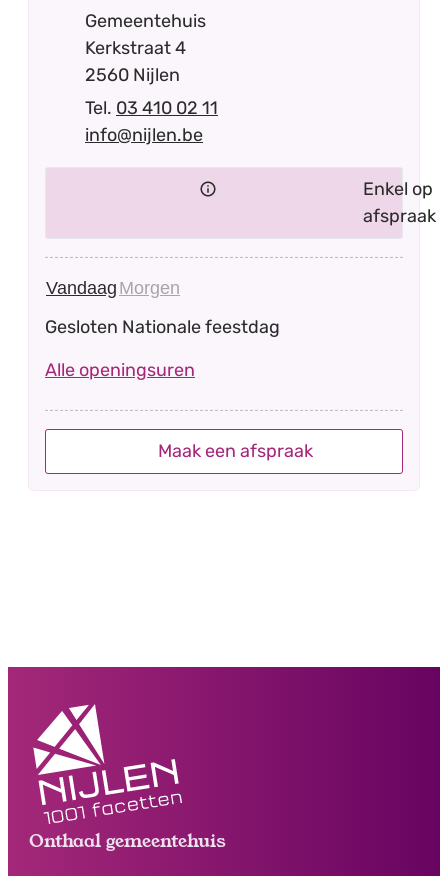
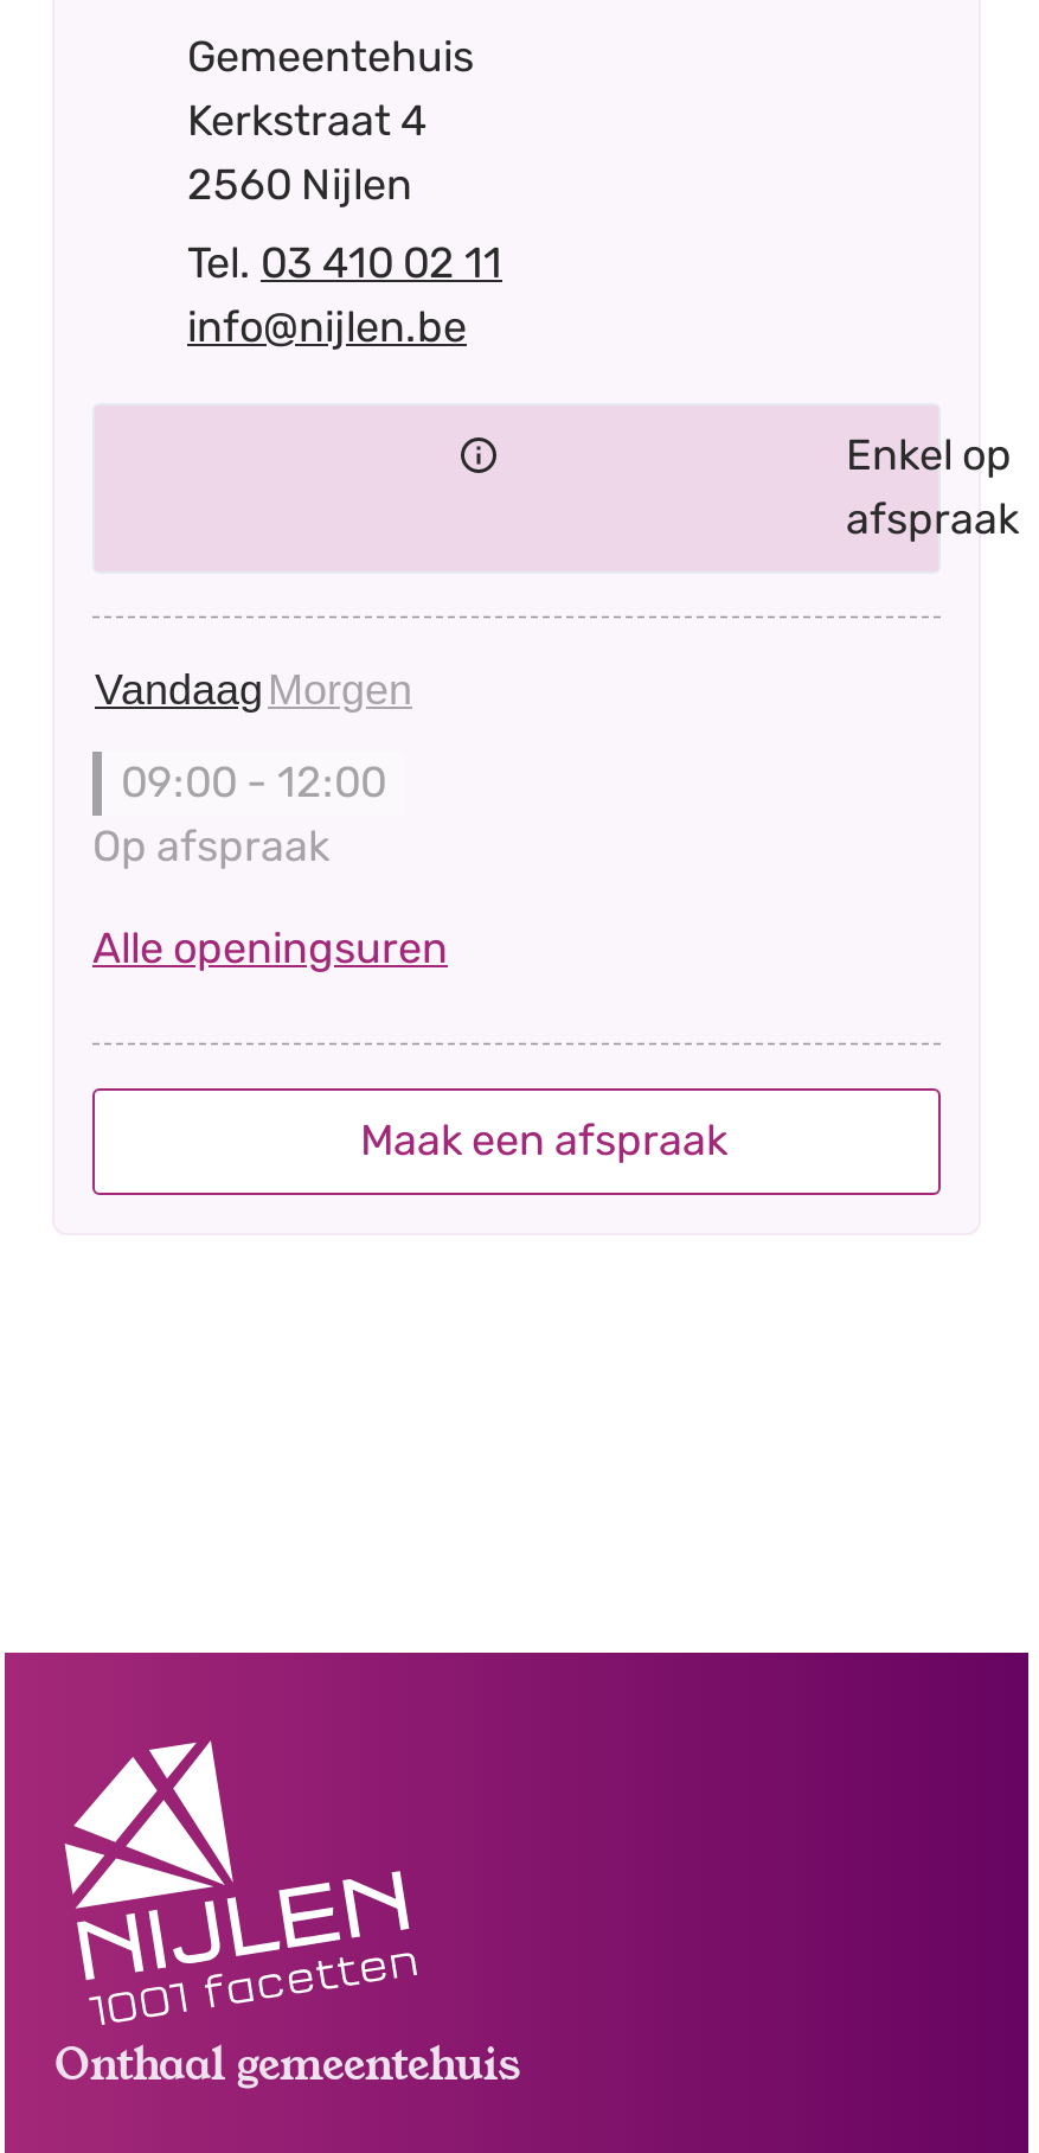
- Gesloten Nationale feestdag
+ 09:00 - 12:00
+ Op afspraak
